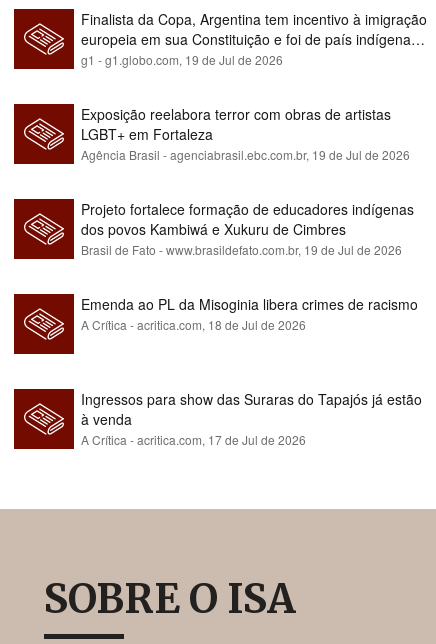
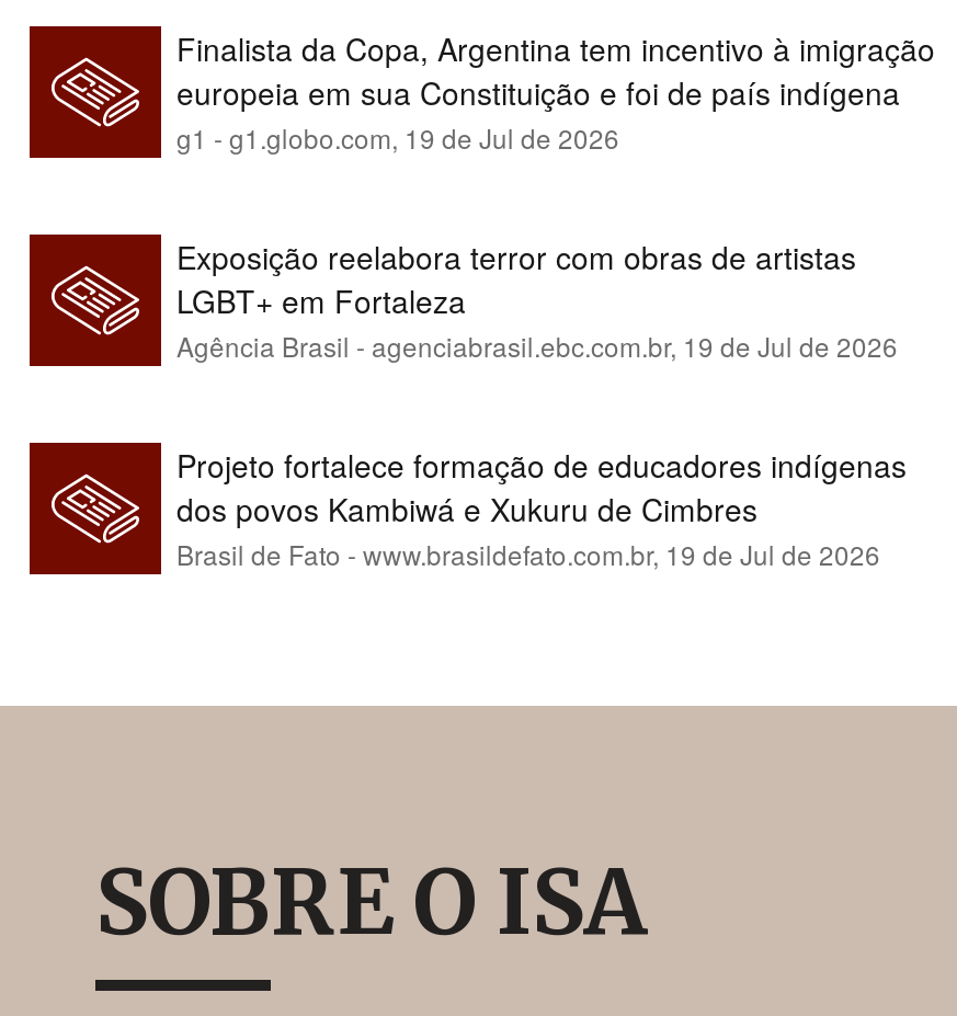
- Emenda ao PL da Misoginia libera crimes de racismo
- A Crítica - acritica.com, 18 de Jul de 2026

- Ingressos para show das Suraras do Tapajós já estão
- à venda
- A Crítica - acritica.com, 17 de Jul de 2026
